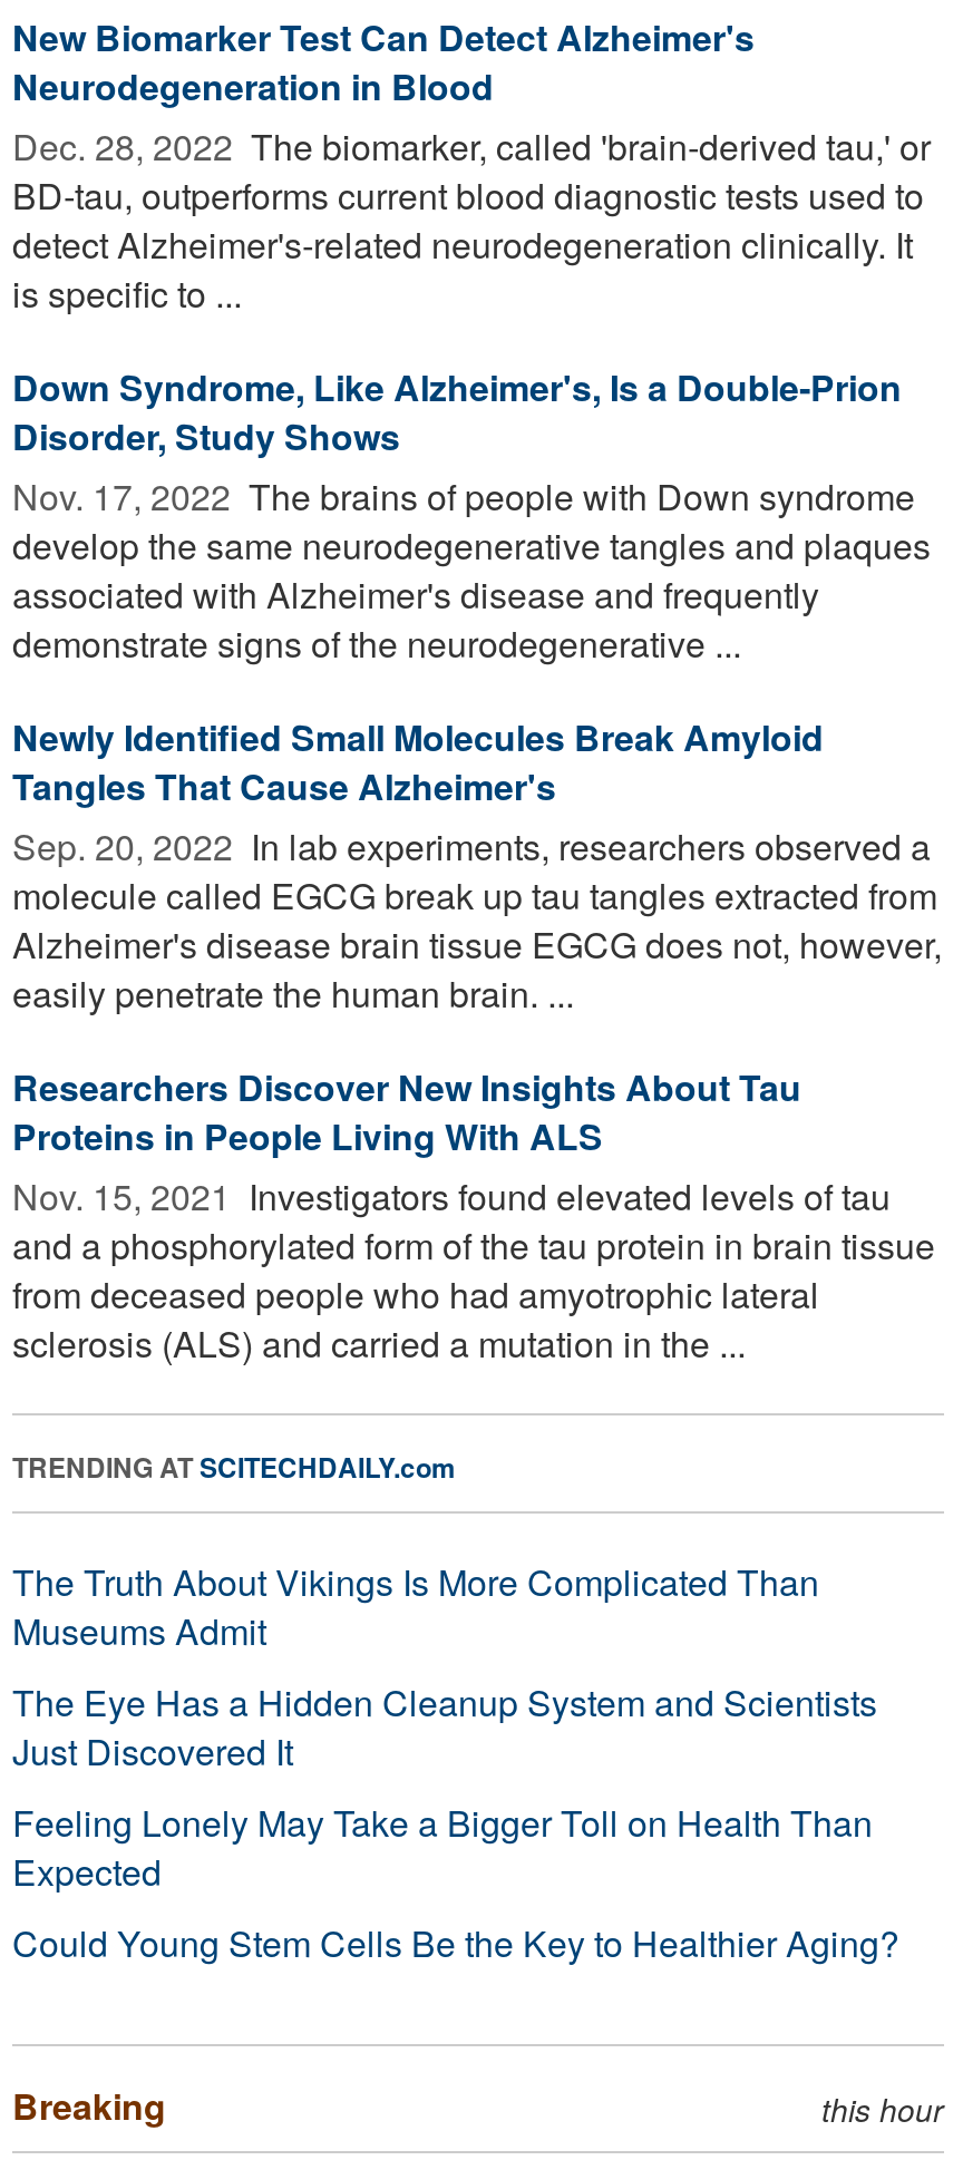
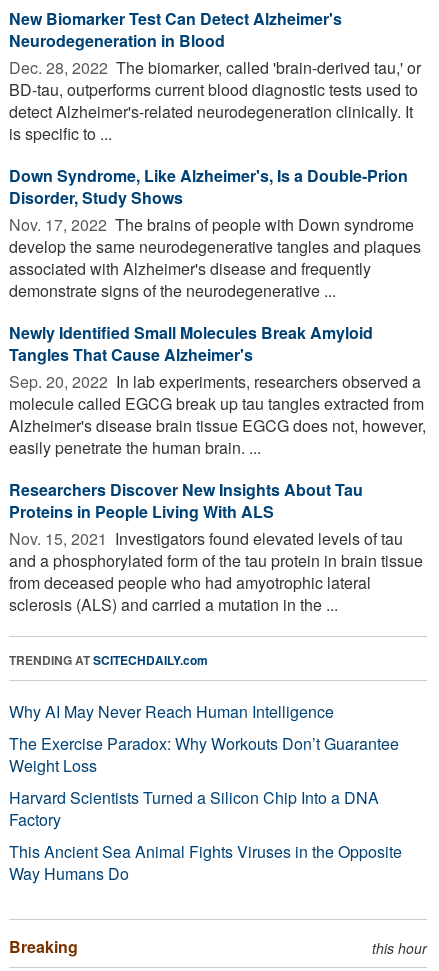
- The Truth About Vikings Is More Complicated Than
- Museums Admit
- The Eye Has a Hidden Cleanup System and Scientists
- Just Discovered It
- Feeling Lonely May Take a Bigger Toll on Health Than
- Expected
- Could Young Stem Cells Be the Key to Healthier Aging?
+ Why AI May Never Reach Human Intelligence
+ The Exercise Paradox: Why Workouts Don’t Guarantee
+ Weight Loss
+ Harvard Scientists Turned a Silicon Chip Into a DNA
+ Factory
+ This Ancient Sea Animal Fights Viruses in the Opposite
+ Way Humans Do
